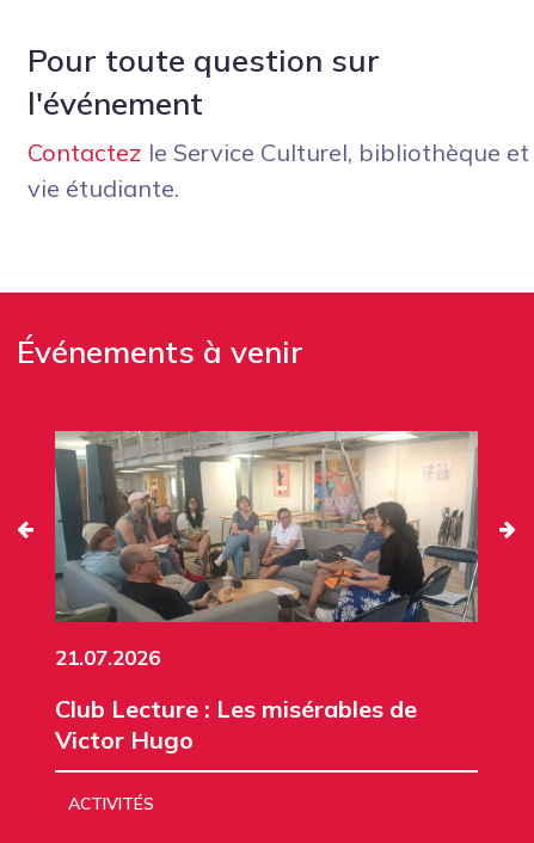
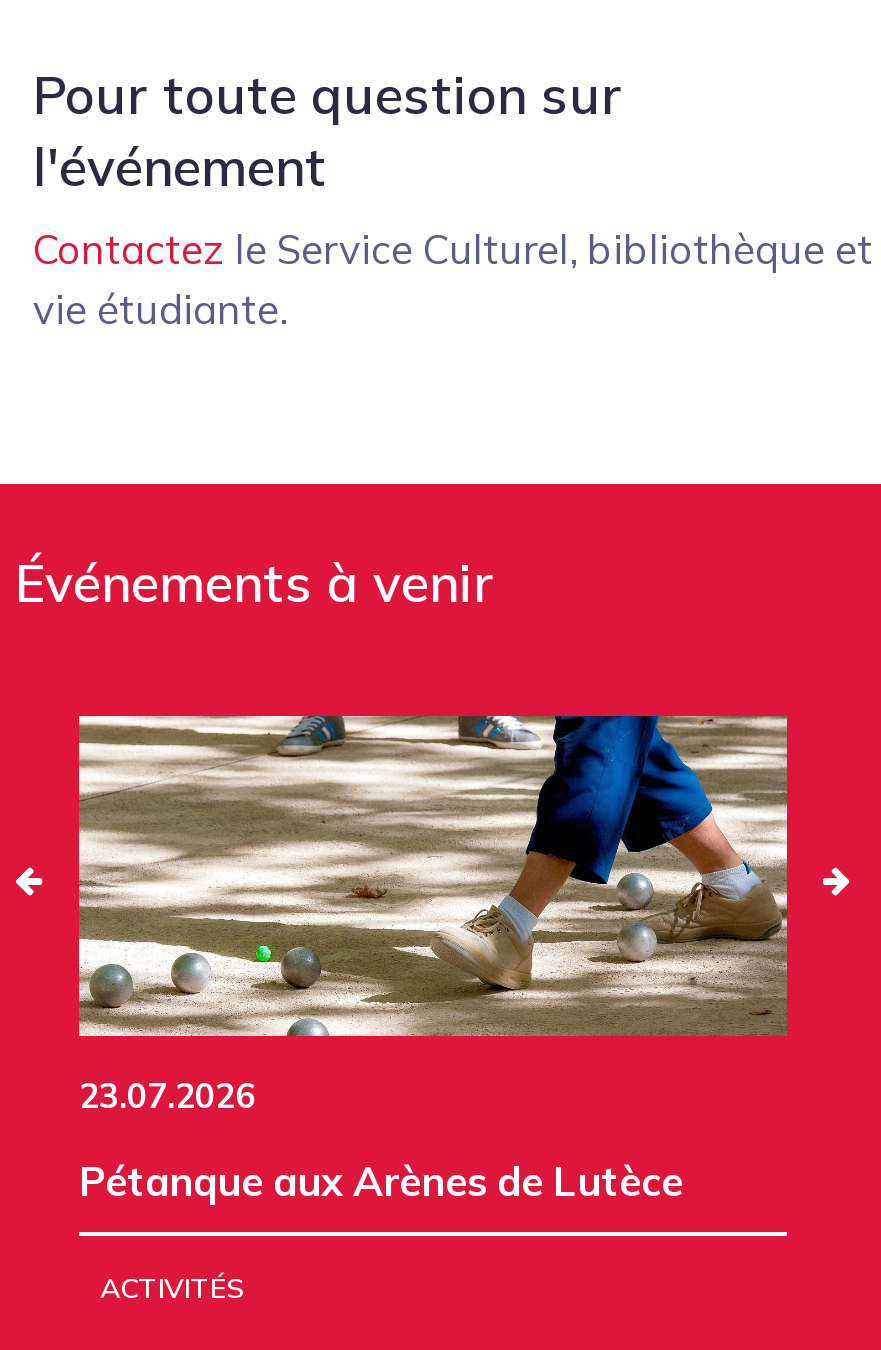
- [image]
- 21.07.2026
+ [image]
+ 23.07.2026

- Club Lecture : Les misérables de
- Victor Hugo
+ Pétanque aux Arènes de Lutèce
